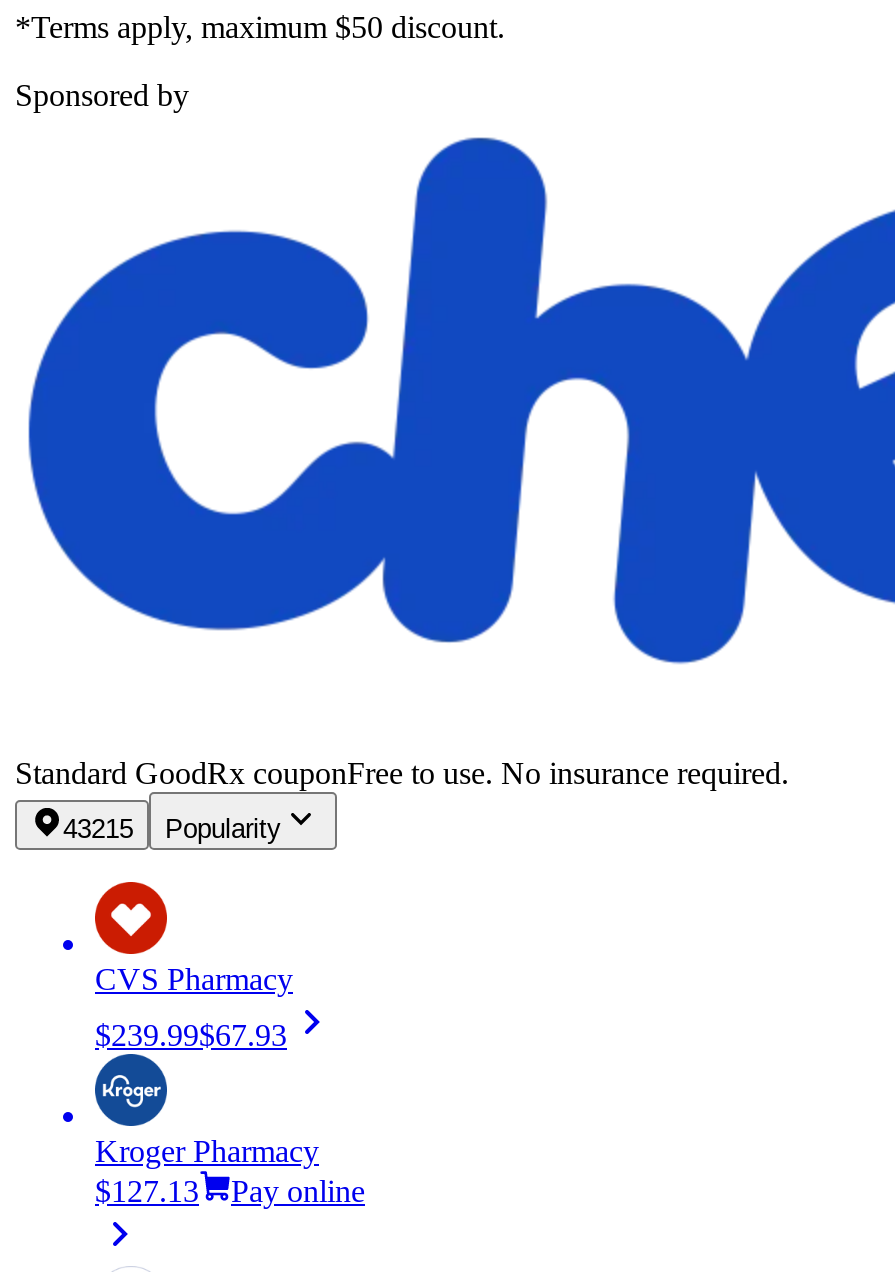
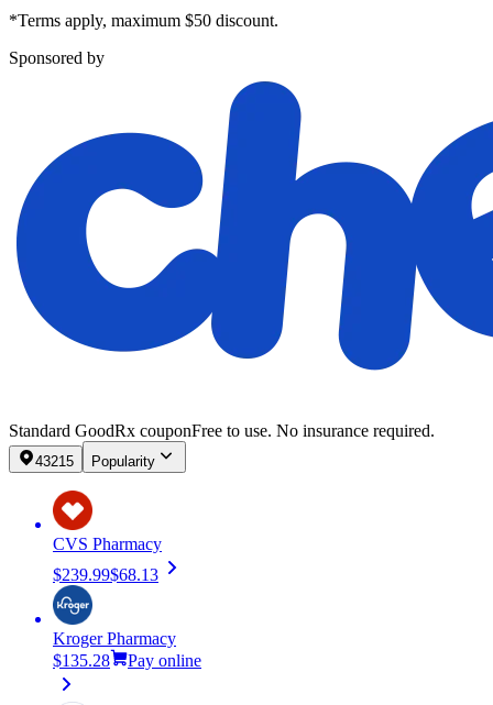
- $239.99$67.93
+ $239.99$68.13

- $127.13 Pay online
+ $135.28 Pay online
